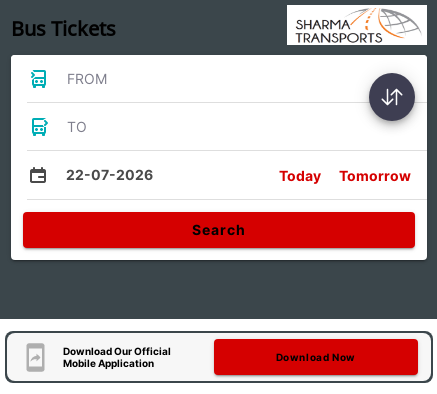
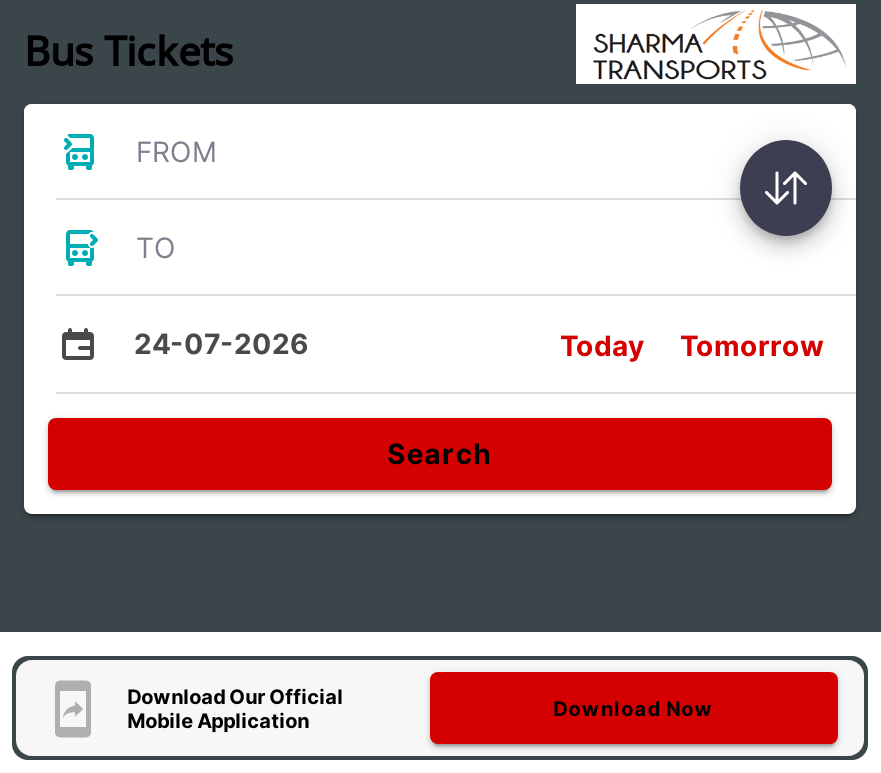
- 22-07-2026
+ 24-07-2026
